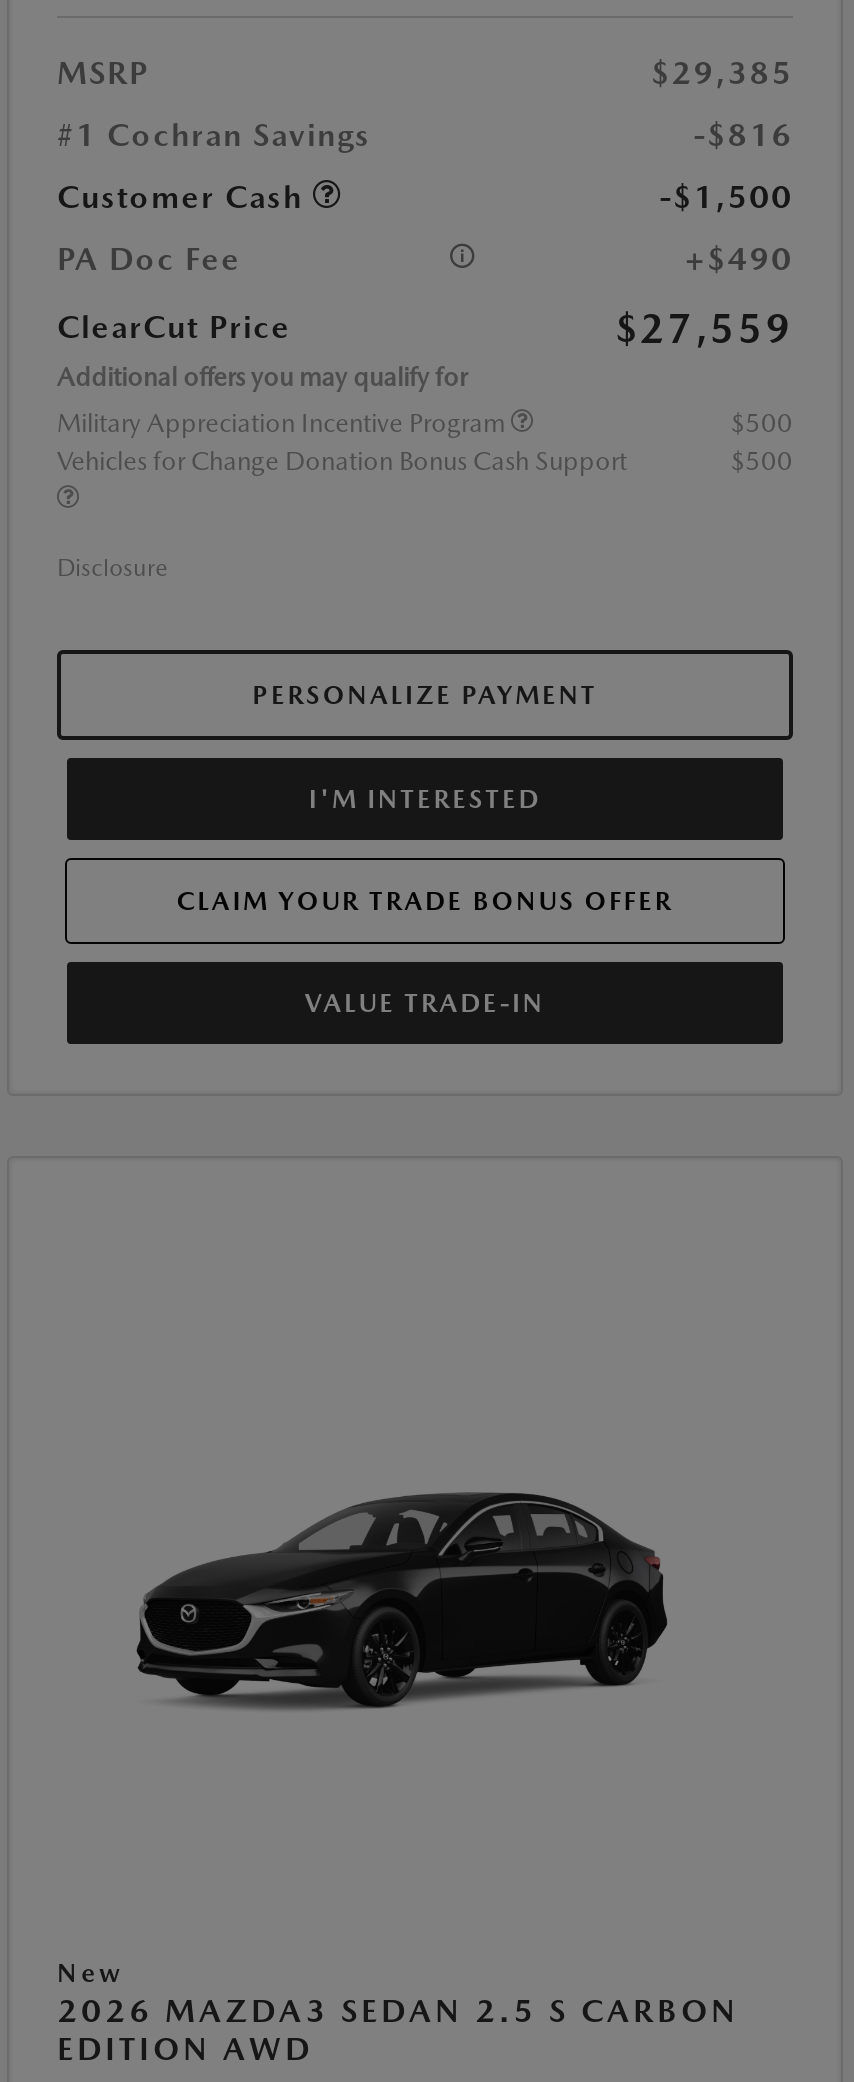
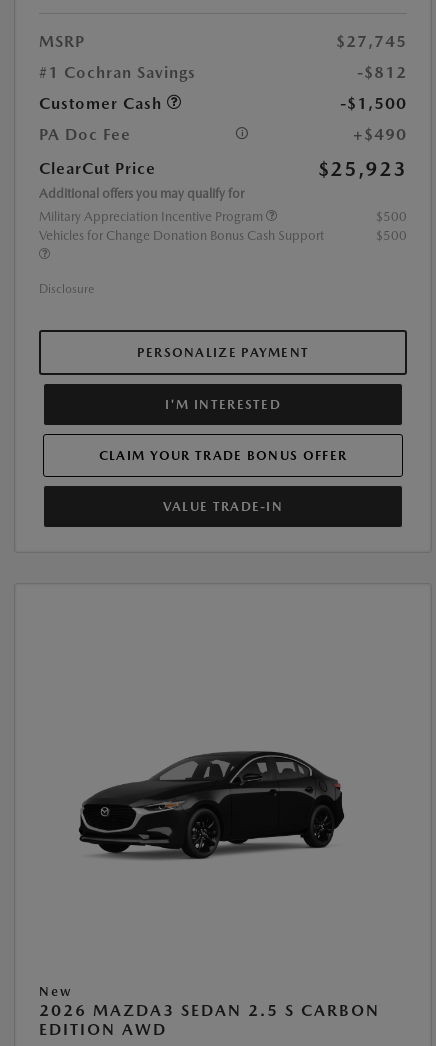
- $29,385
+ $27,745

- -$816
+ -$812

- $27,559
+ $25,923
